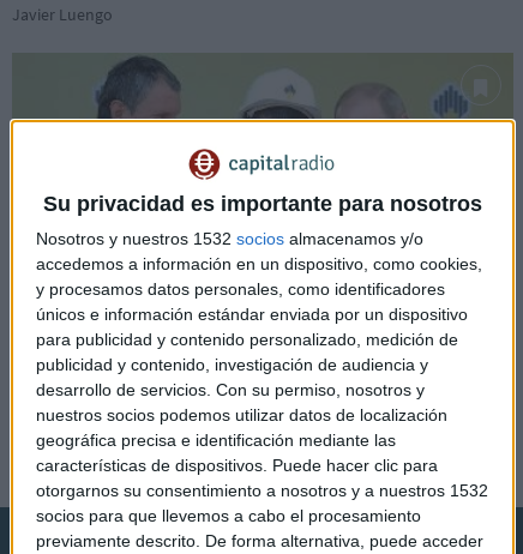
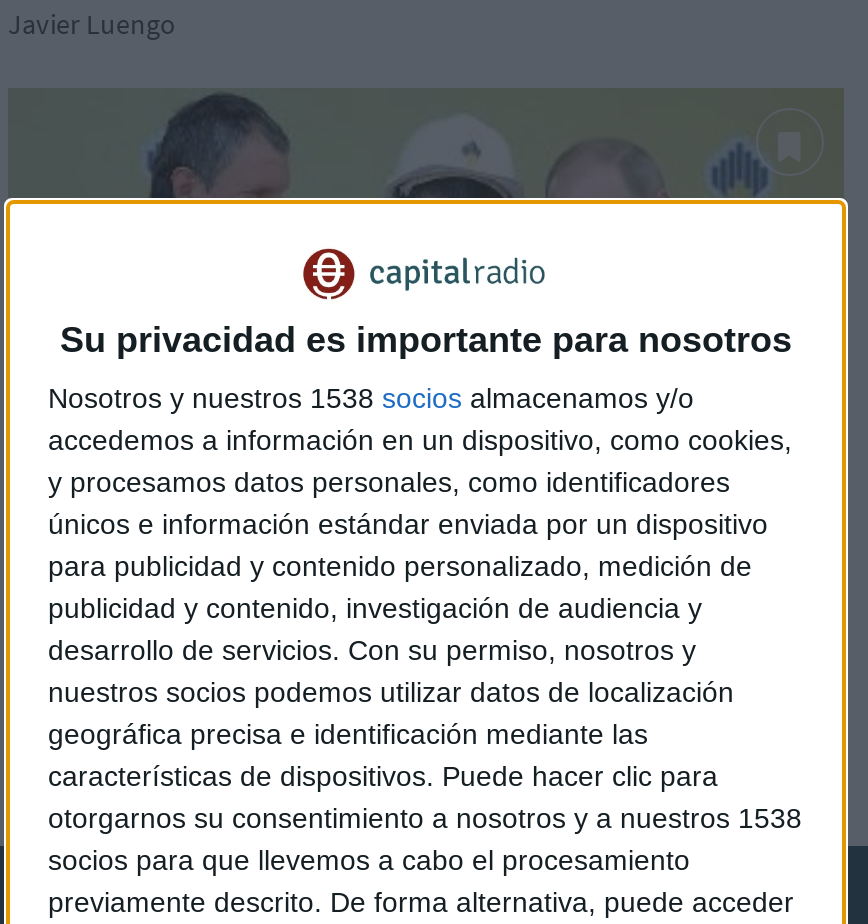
- Nosotros y nuestros 1532 socios almacenamos y/o
+ Nosotros y nuestros 1538 socios almacenamos y/o

- otorgarnos su consentimiento a nosotros y a nuestros 1532
+ otorgarnos su consentimiento a nosotros y a nuestros 1538
